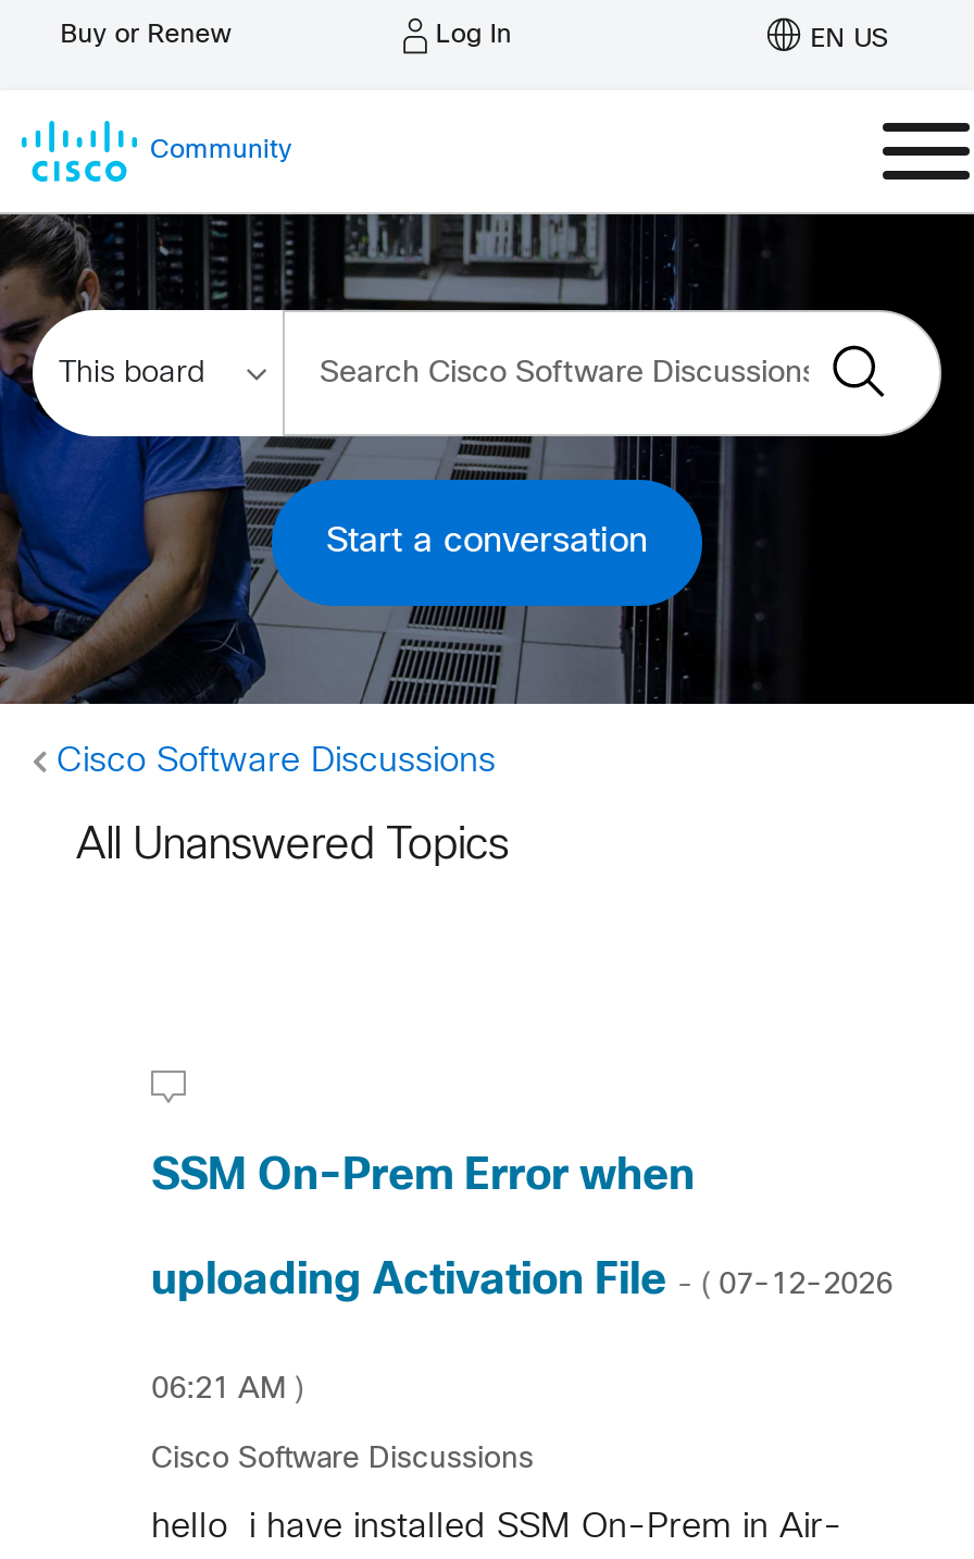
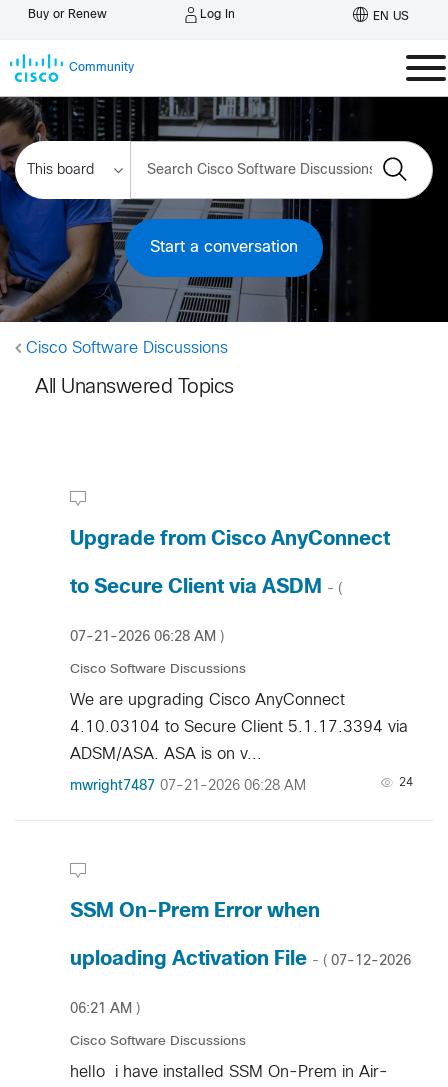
+ Upgrade from Cisco AnyConnect
+ to Secure Client via ASDM - (
+ 07-21-2026 06:28 AM )
+ Cisco Software Discussions
+ We are upgrading Cisco AnyConnect
+ 4.10.03104 to Secure Client 5.1.17.3394 via
+ ADSM/ASA. ASA is on v...
+ mwright7487
+ 24
+ 07-21-2026 06:28 AM
